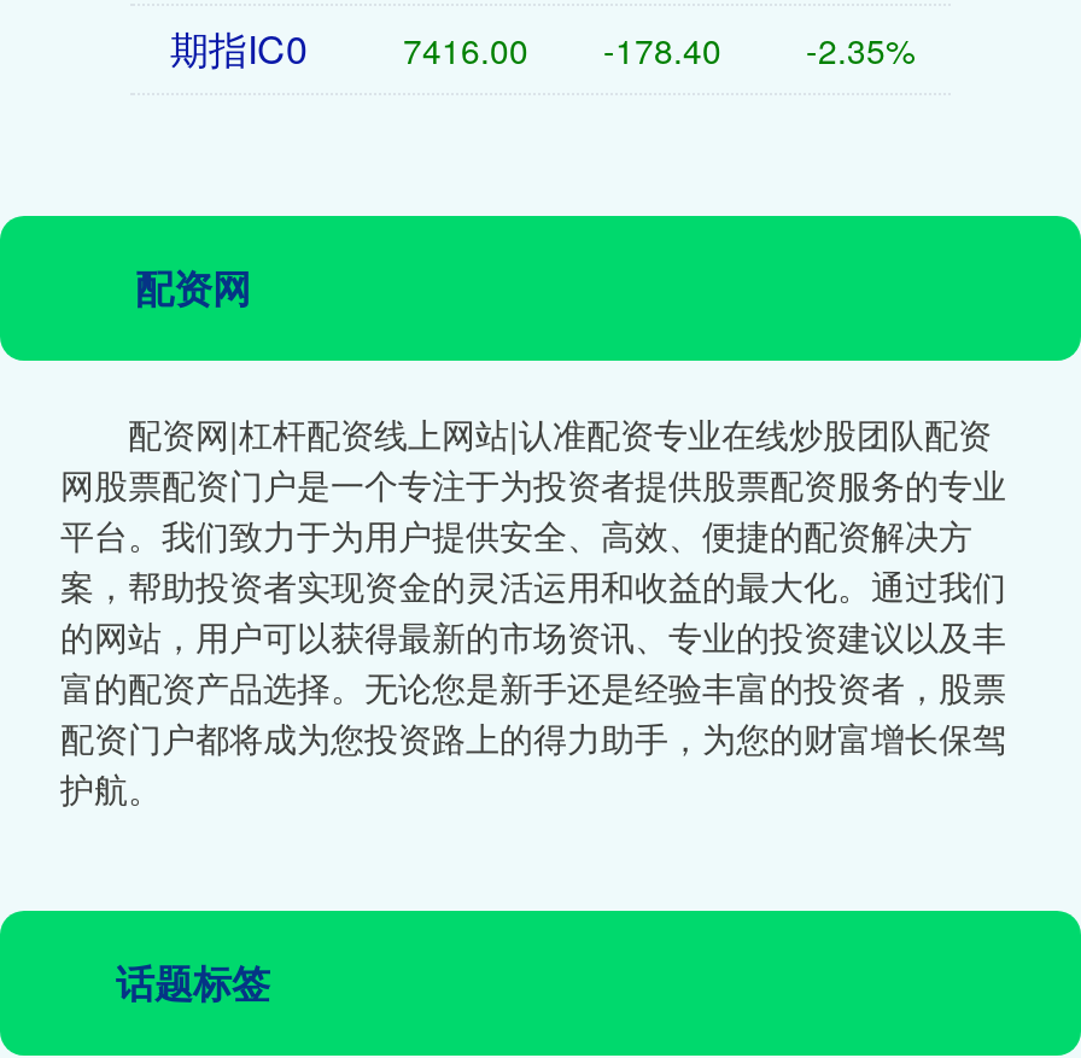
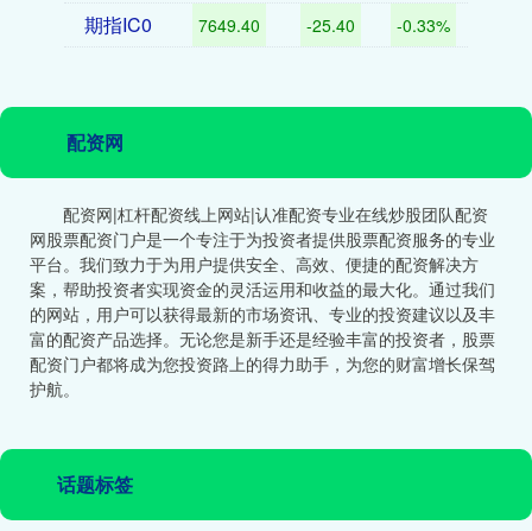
- 7416.00
+ 7649.40

- -178.40
+ -25.40

- -2.35%
+ -0.33%
